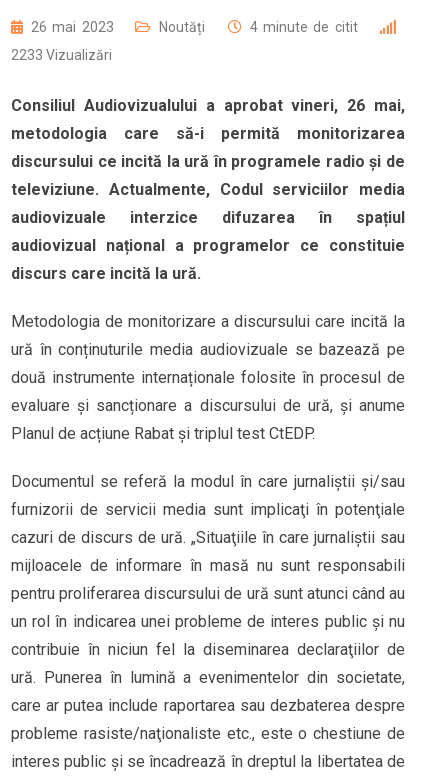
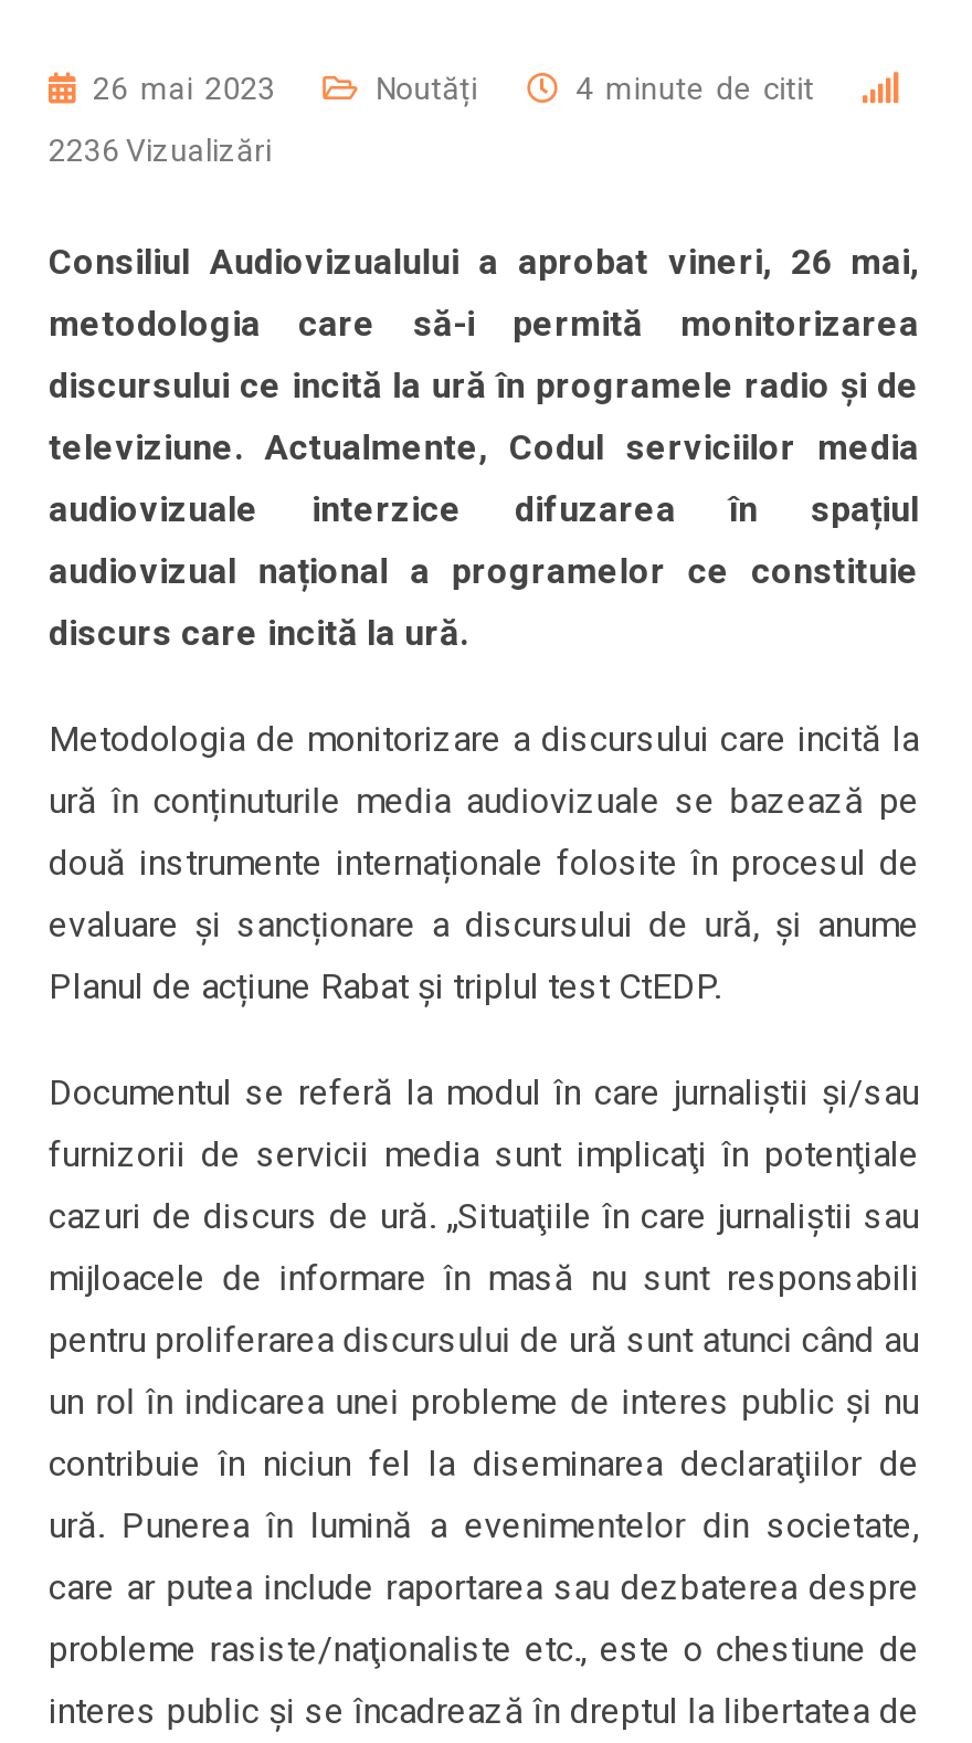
- 2233 Vizualizări
+ 2236 Vizualizări
